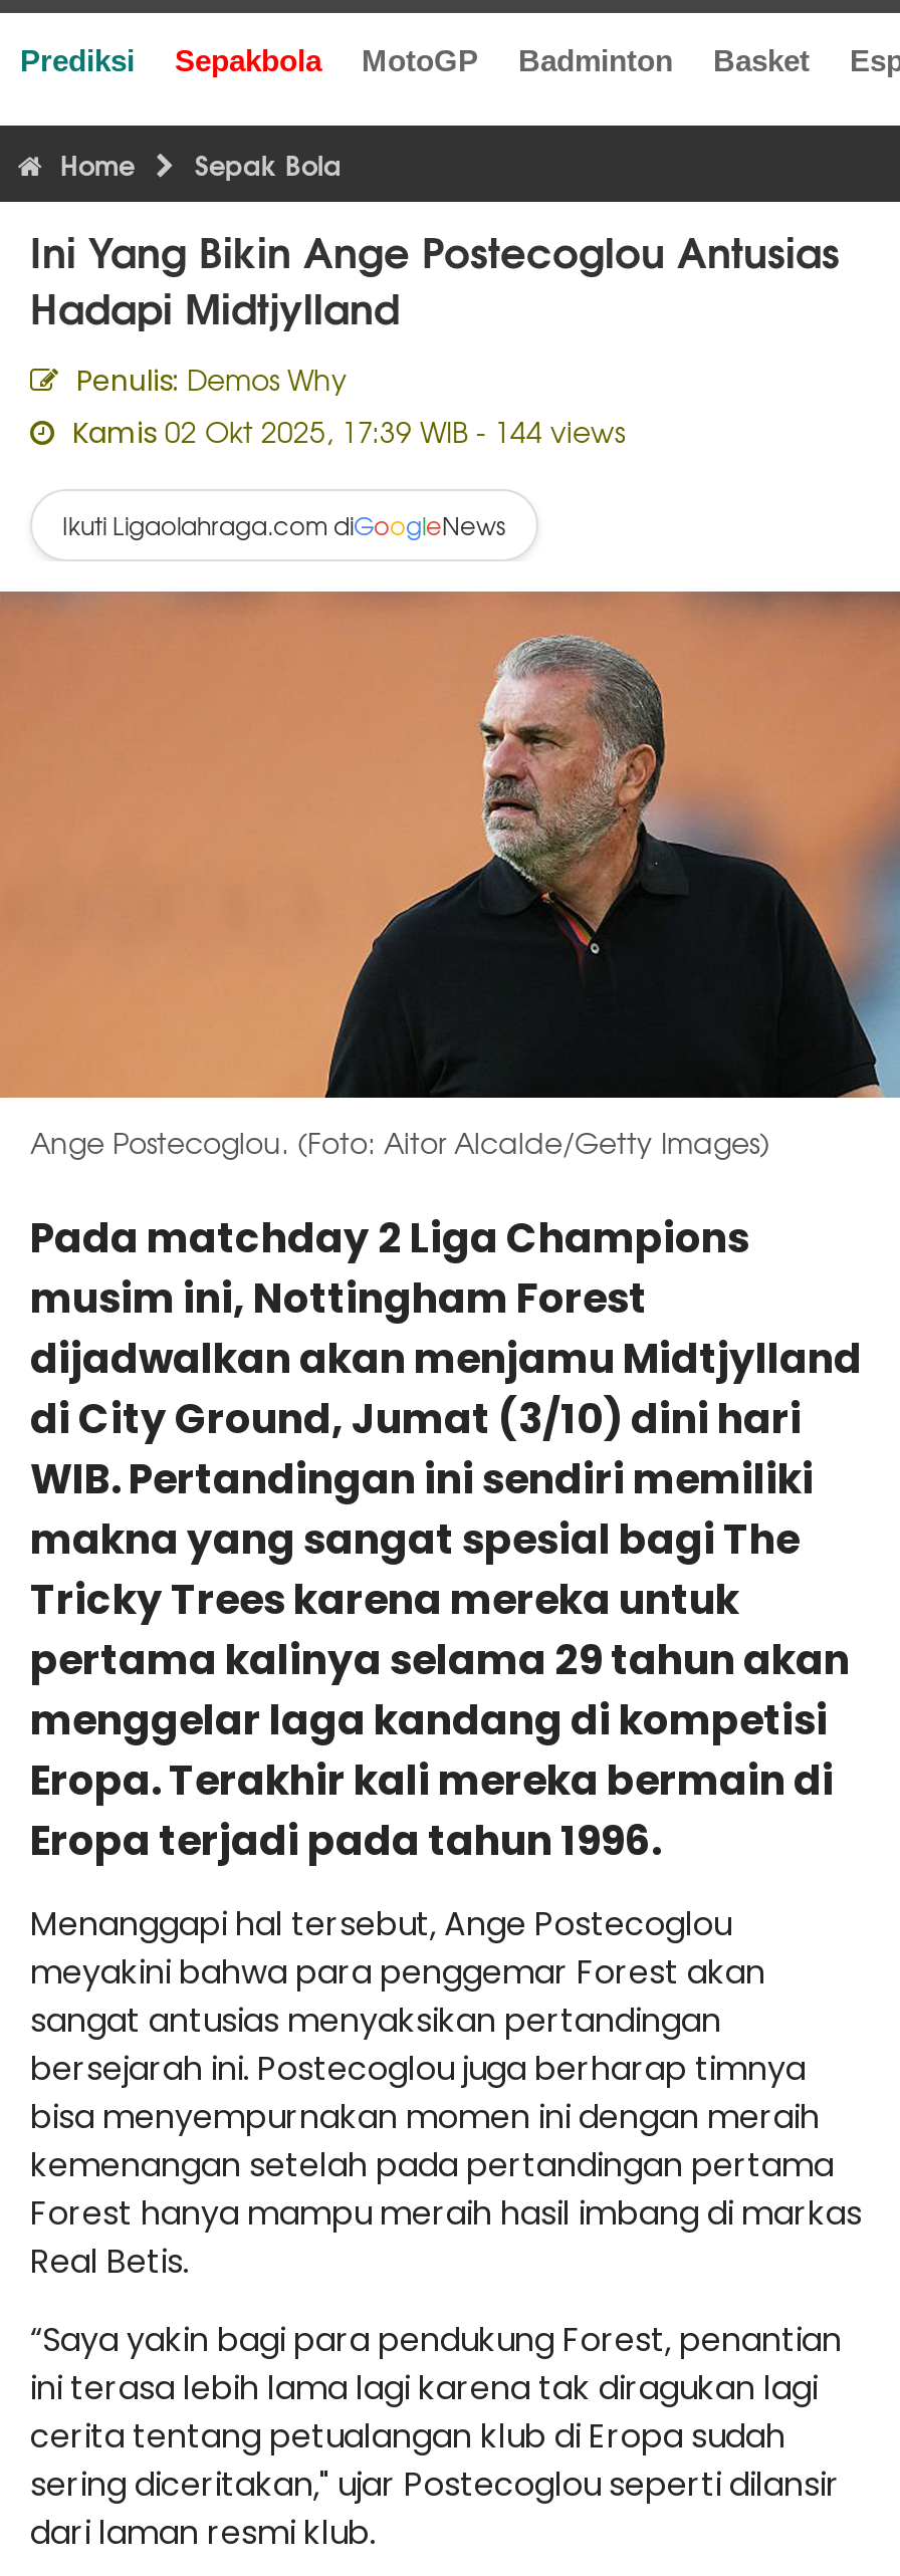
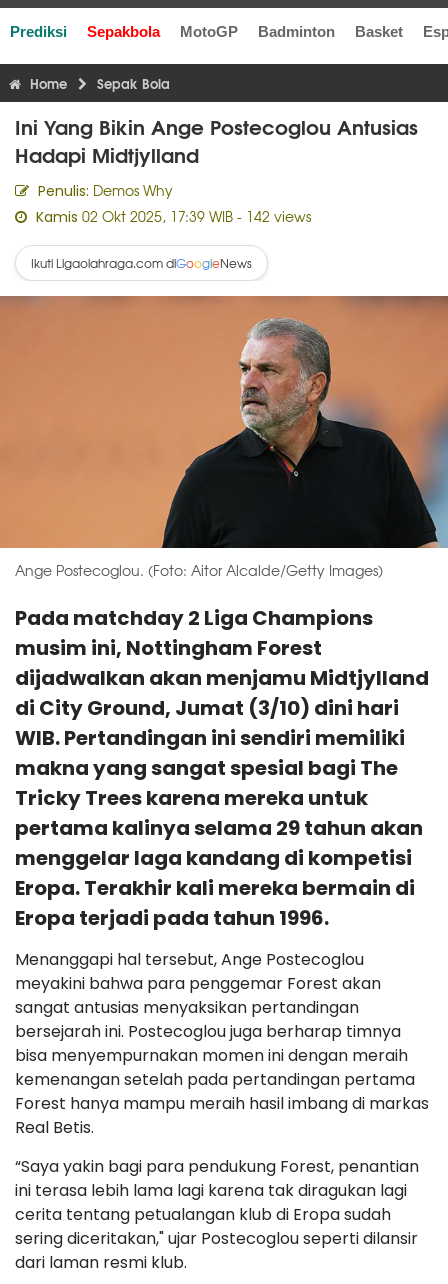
- Kamis 02 Okt 2025, 17:39 WIB - 144 views
+ Kamis 02 Okt 2025, 17:39 WIB - 142 views
